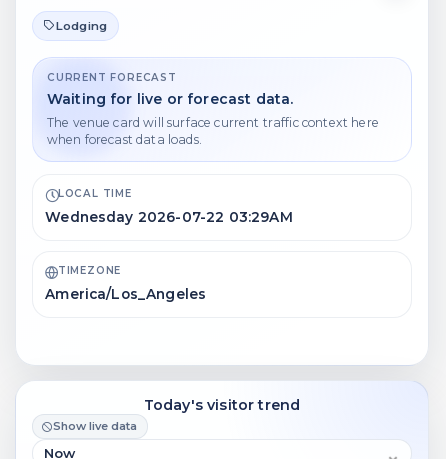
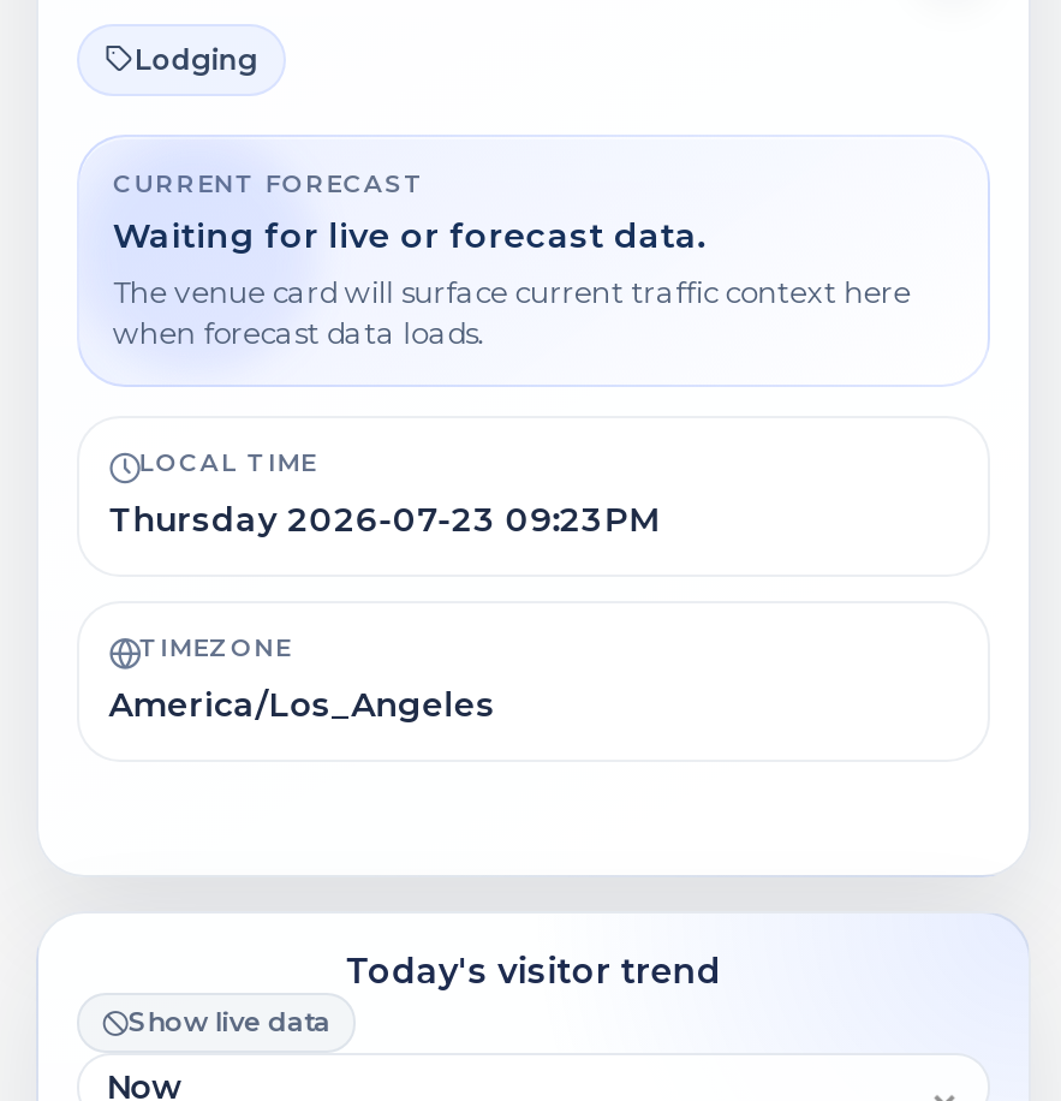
- Wednesday 2026-07-22 03:29AM
+ Thursday 2026-07-23 09:23PM
